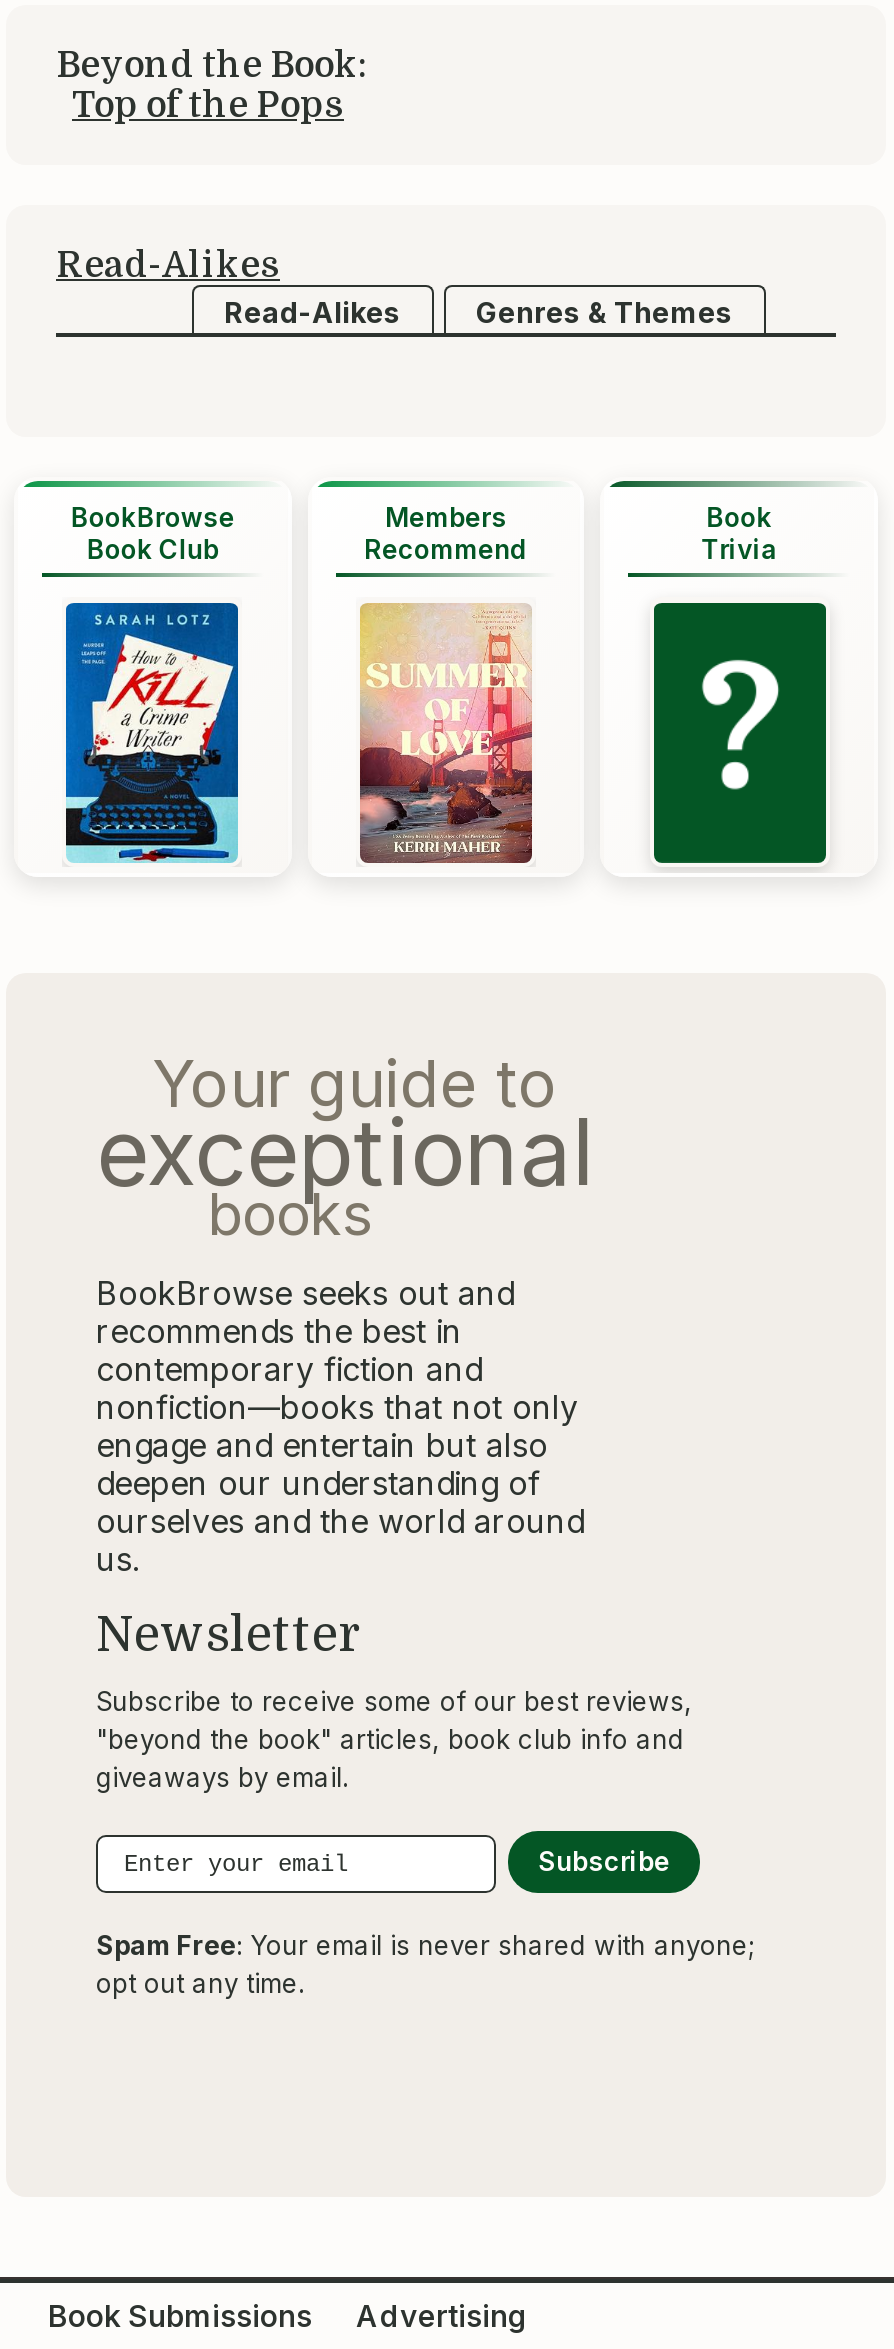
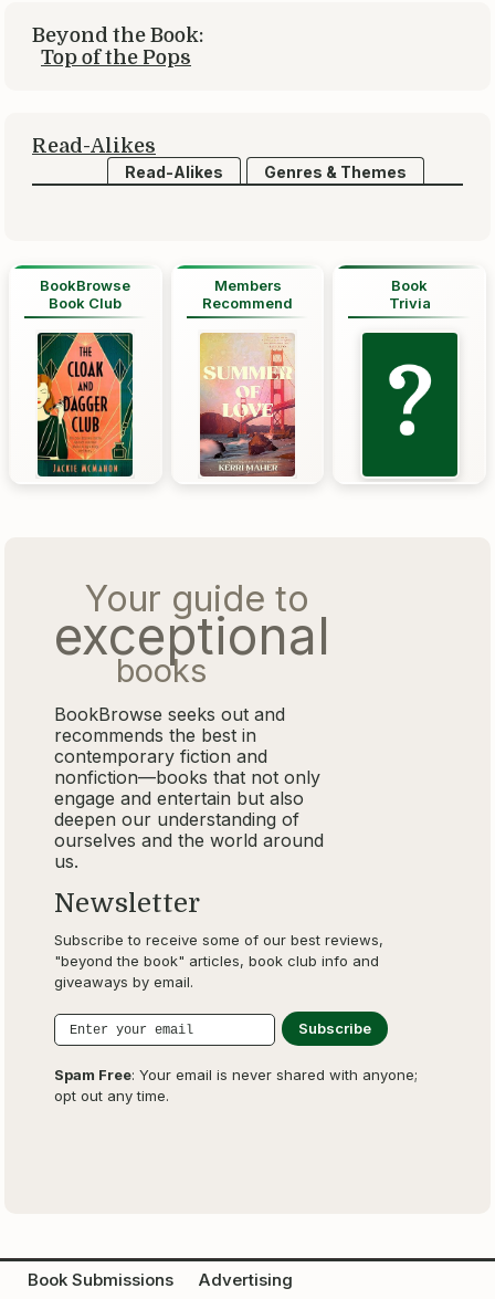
- [image]
+ [image]
